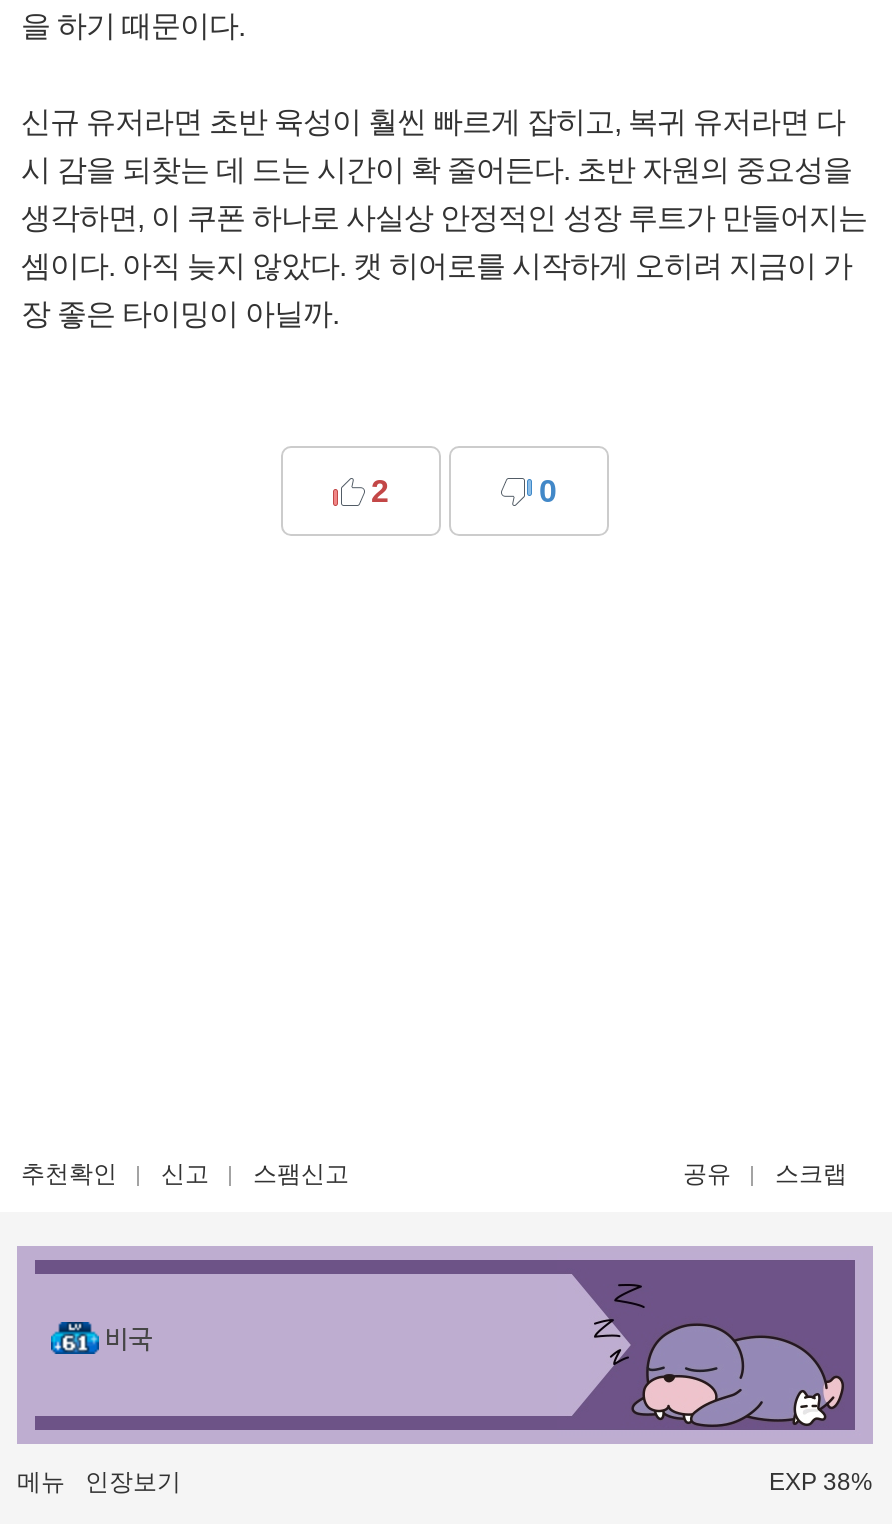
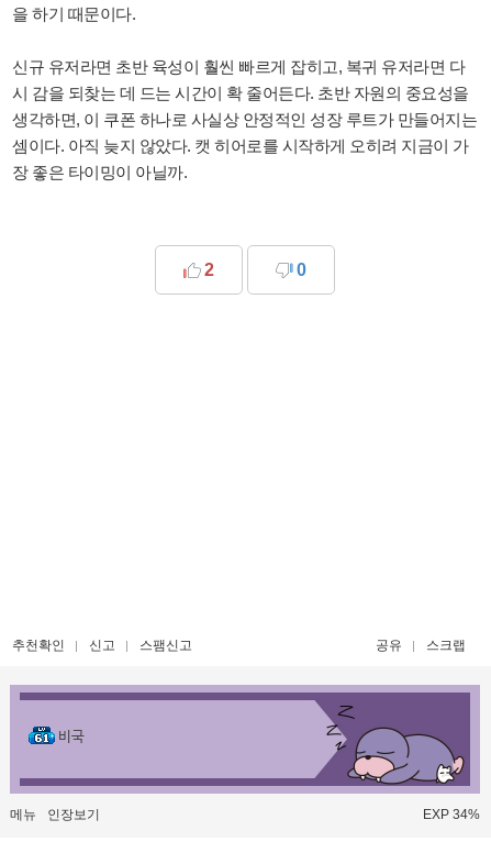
- EXP 38%
+ EXP 34%
